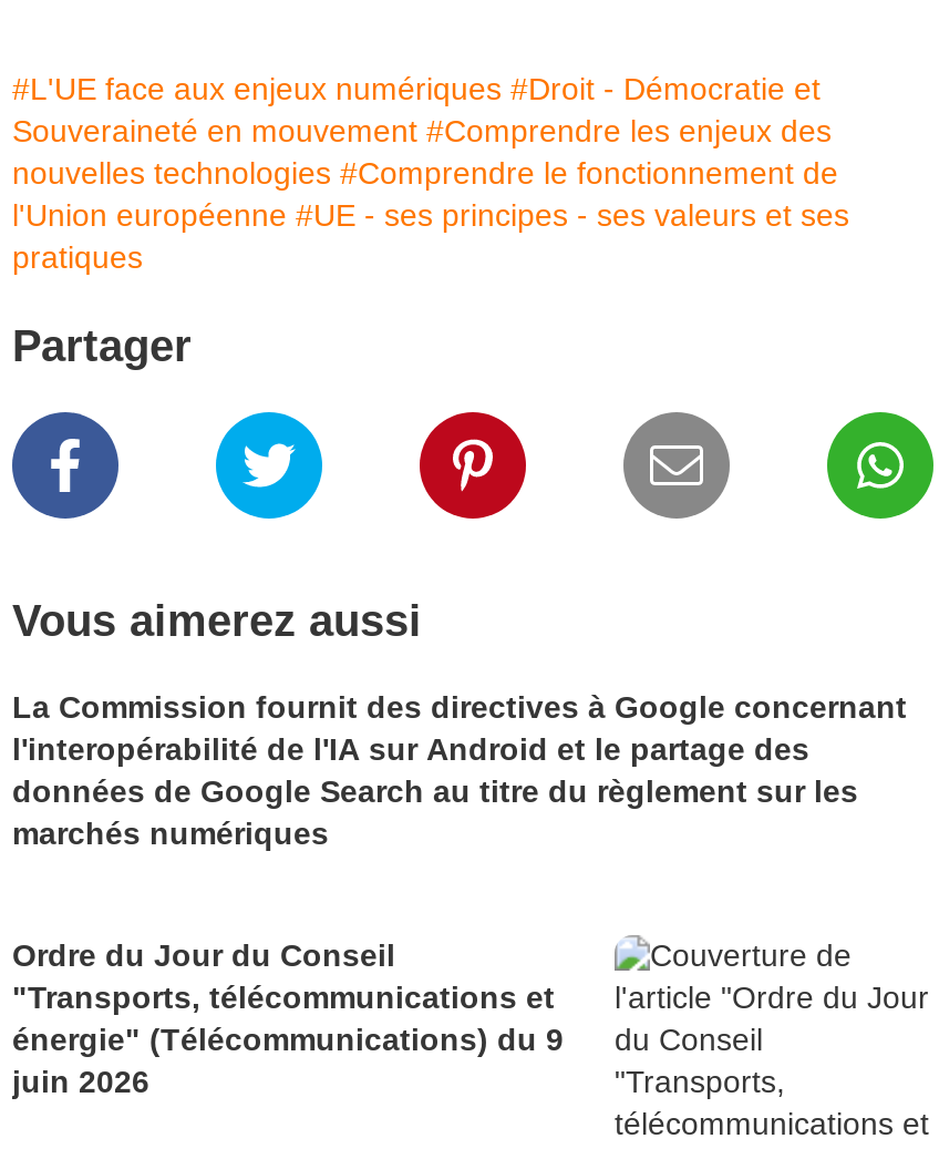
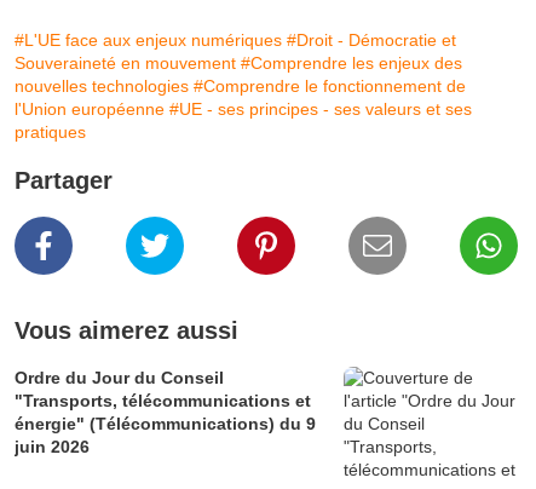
- La Commission fournit des directives à Google concernant
- l'interopérabilité de l'IA sur Android et le partage des
- données de Google Search au titre du règlement sur les
- marchés numériques
